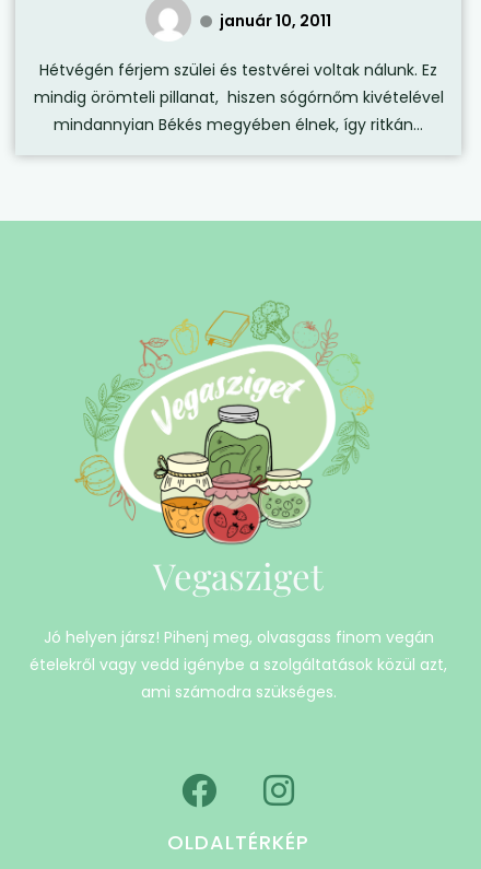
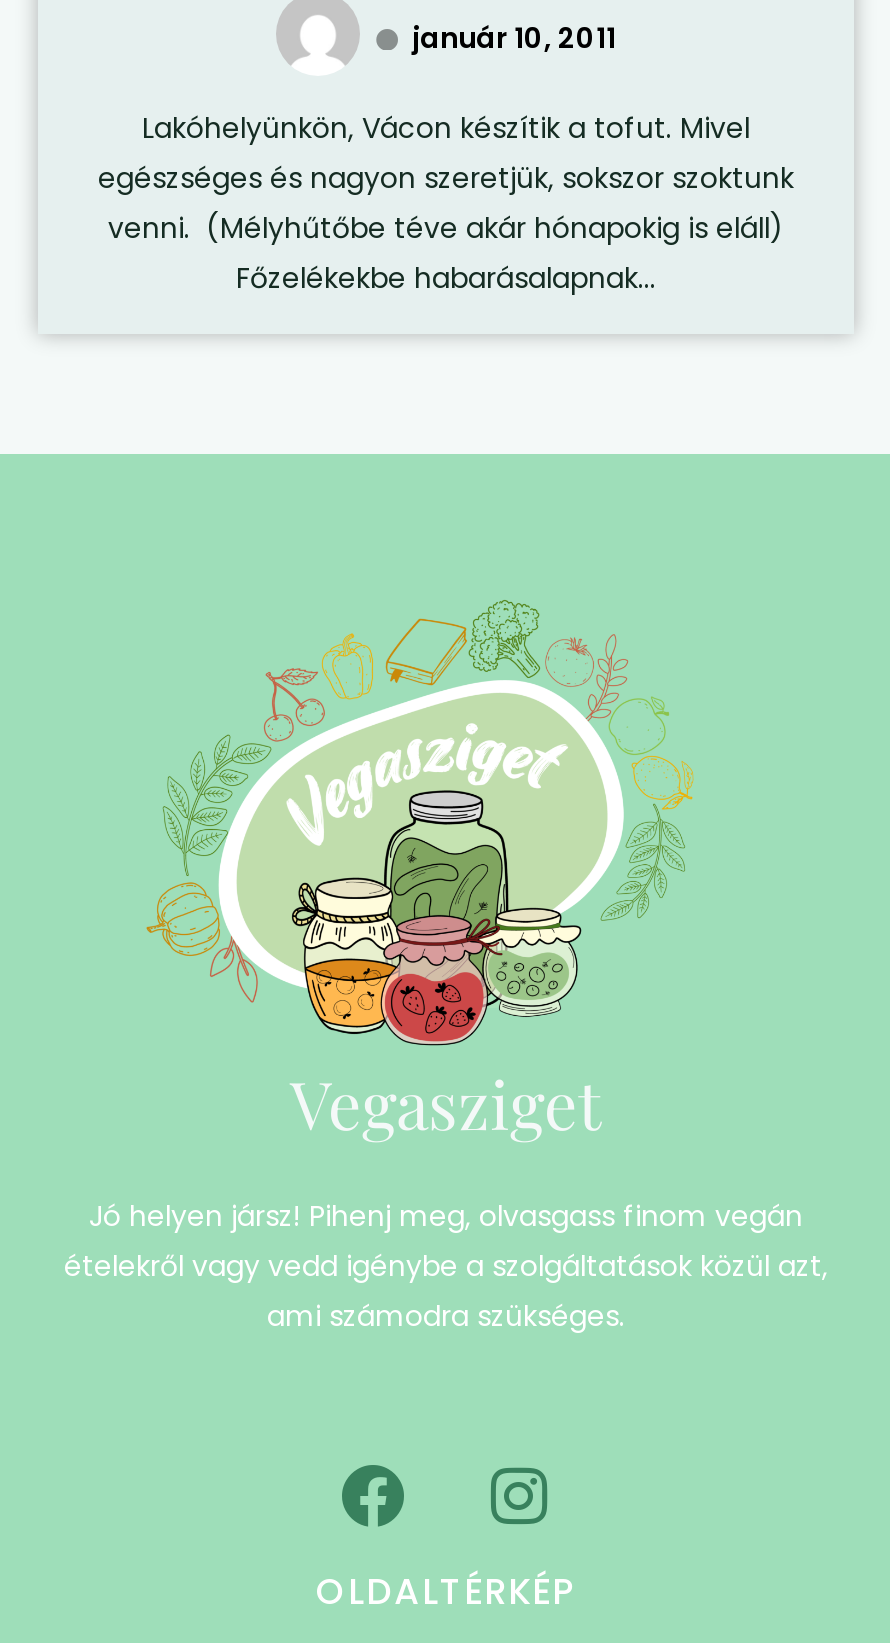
- Hétvégén férjem szülei és testvérei voltak nálunk. Ez
- mindig örömteli pillanat, hiszen sógórnőm kivételével
- mindannyian Békés megyében élnek, így ritkán...
+ Lakóhelyünkön, Vácon készítik a tofut. Mivel
+ egészséges és nagyon szeretjük, sokszor szoktunk
+ venni. (Mélyhűtőbe téve akár hónapokig is eláll)
+ Főzelékekbe habarásalapnak...
